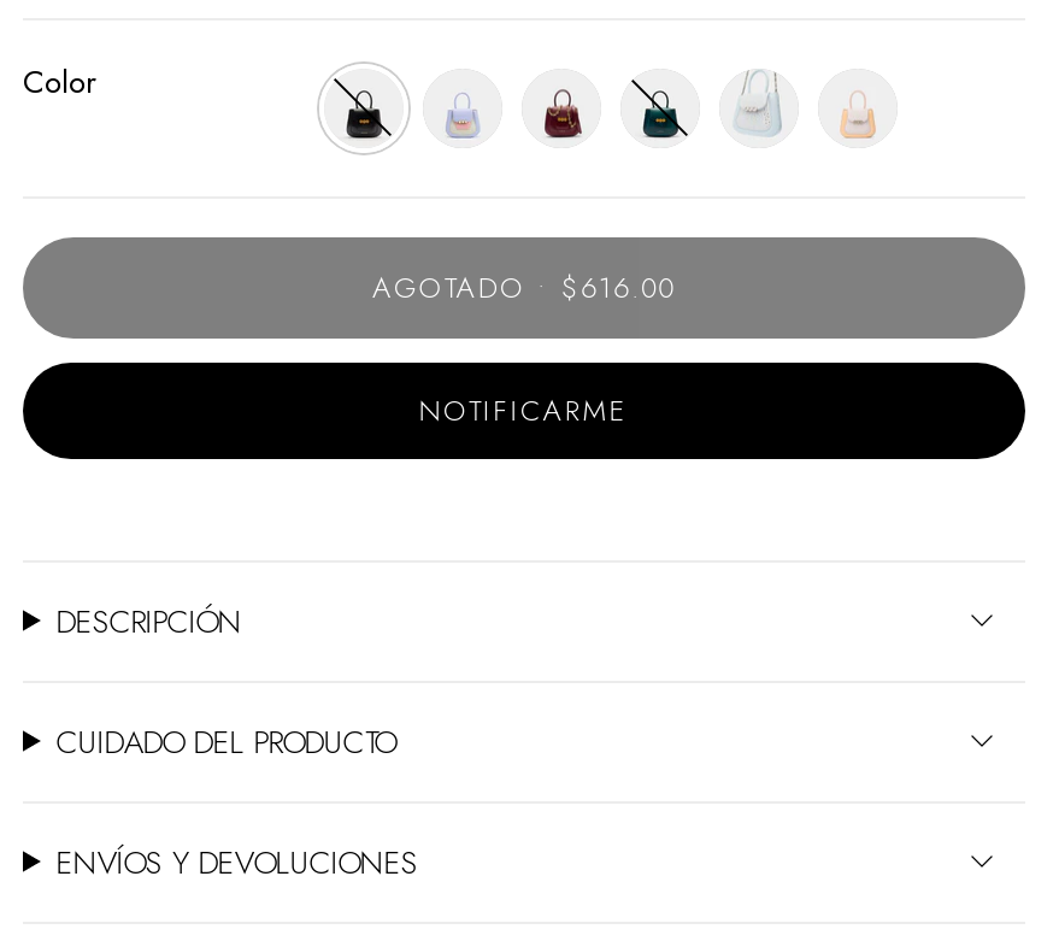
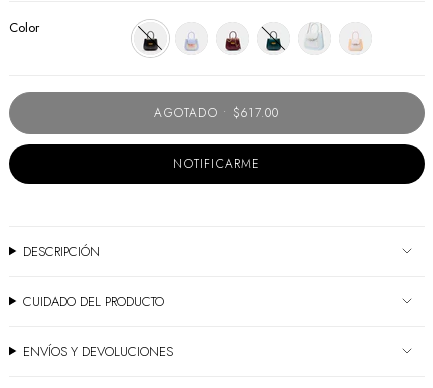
- AGOTADO $616.00
+ AGOTADO $617.00
